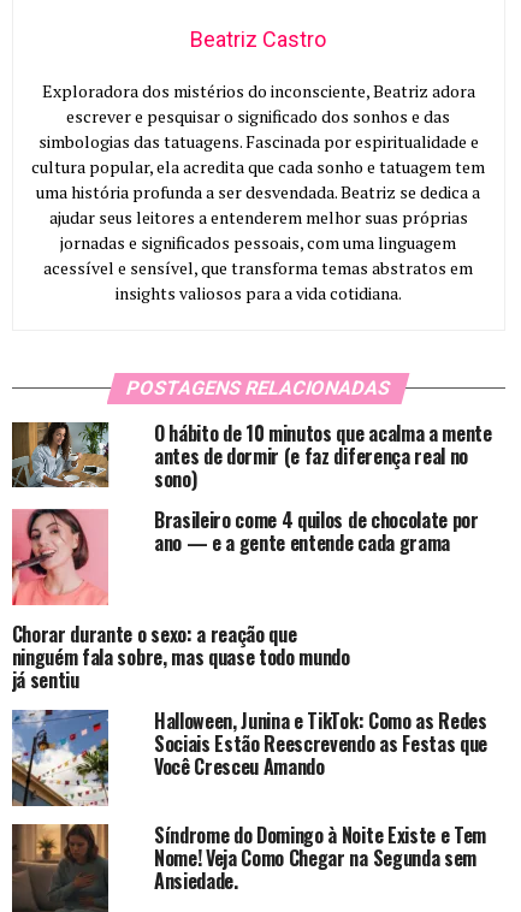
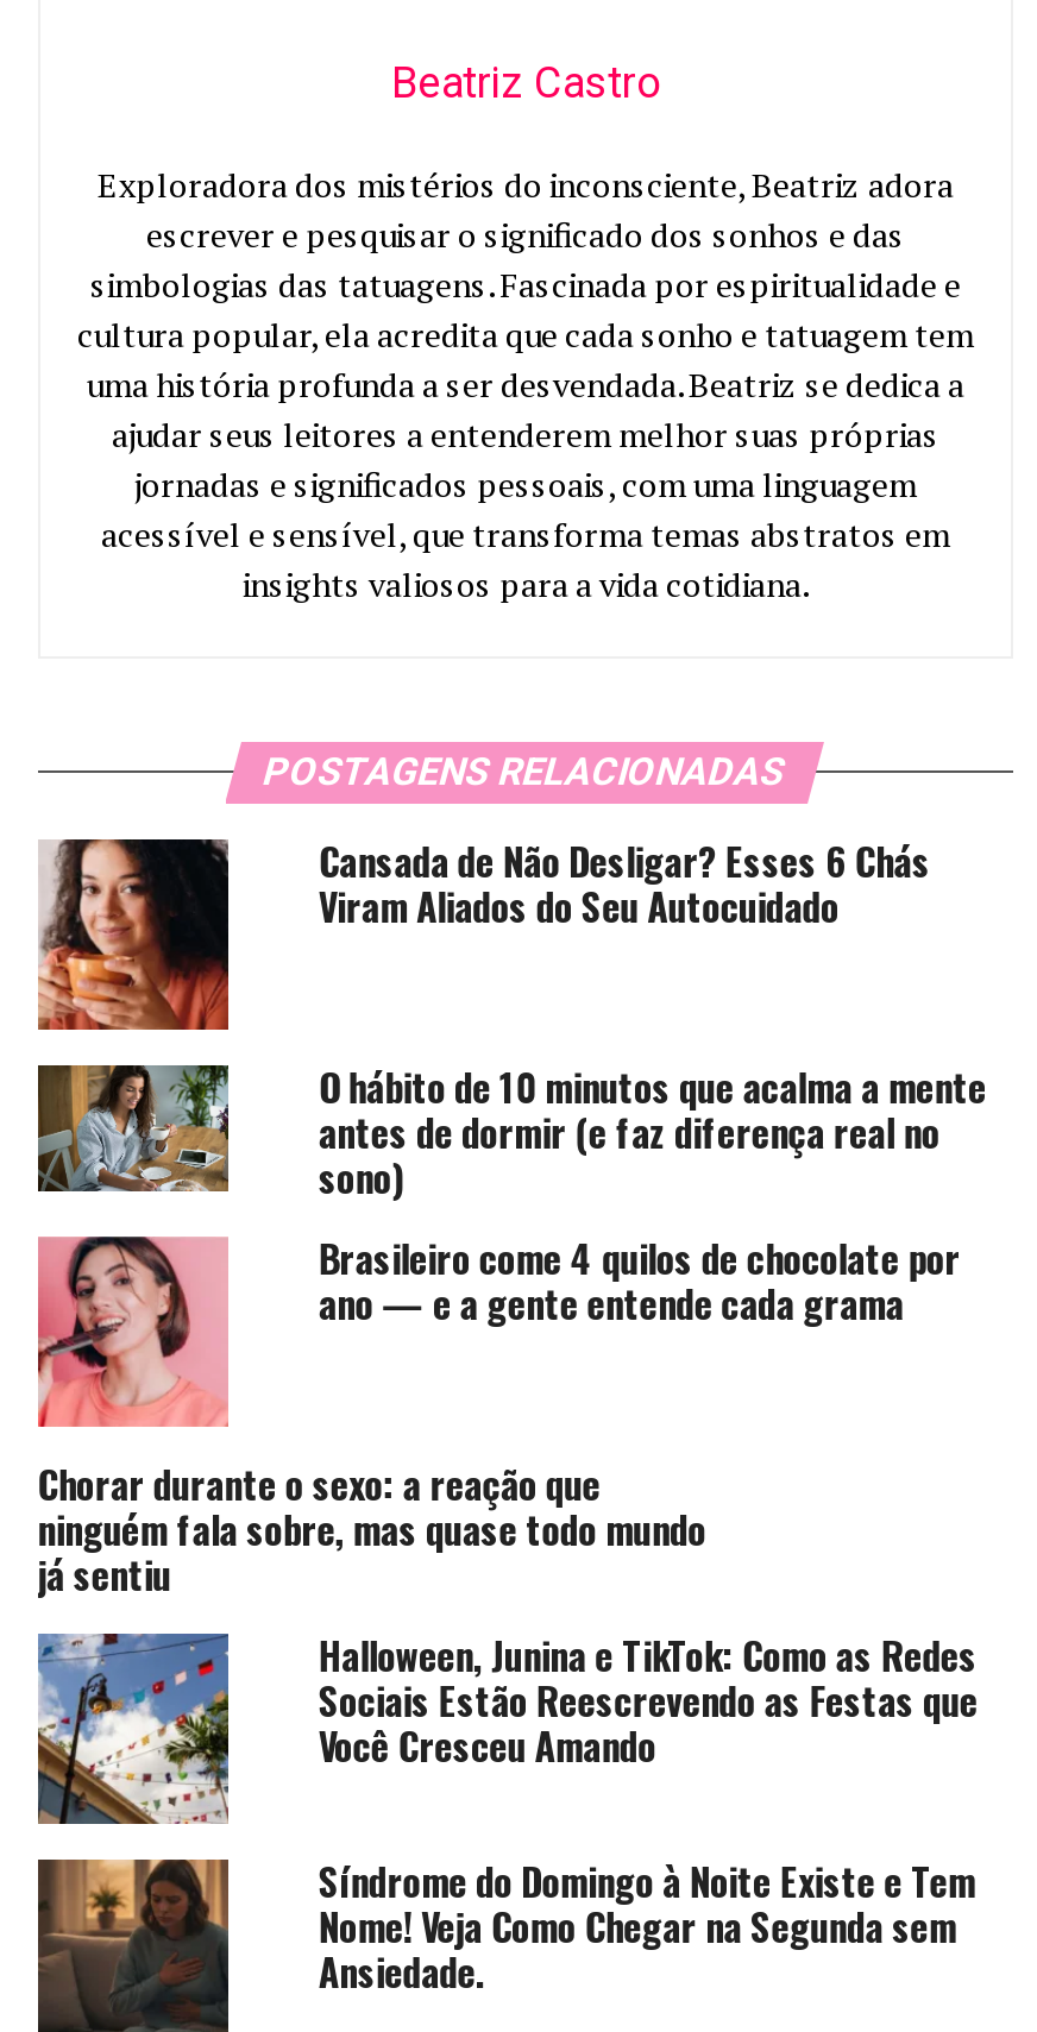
+ [image]
+ Cansada de Não Desligar? Esses 6 Chás
+ Viram Aliados do Seu Autocuidado
